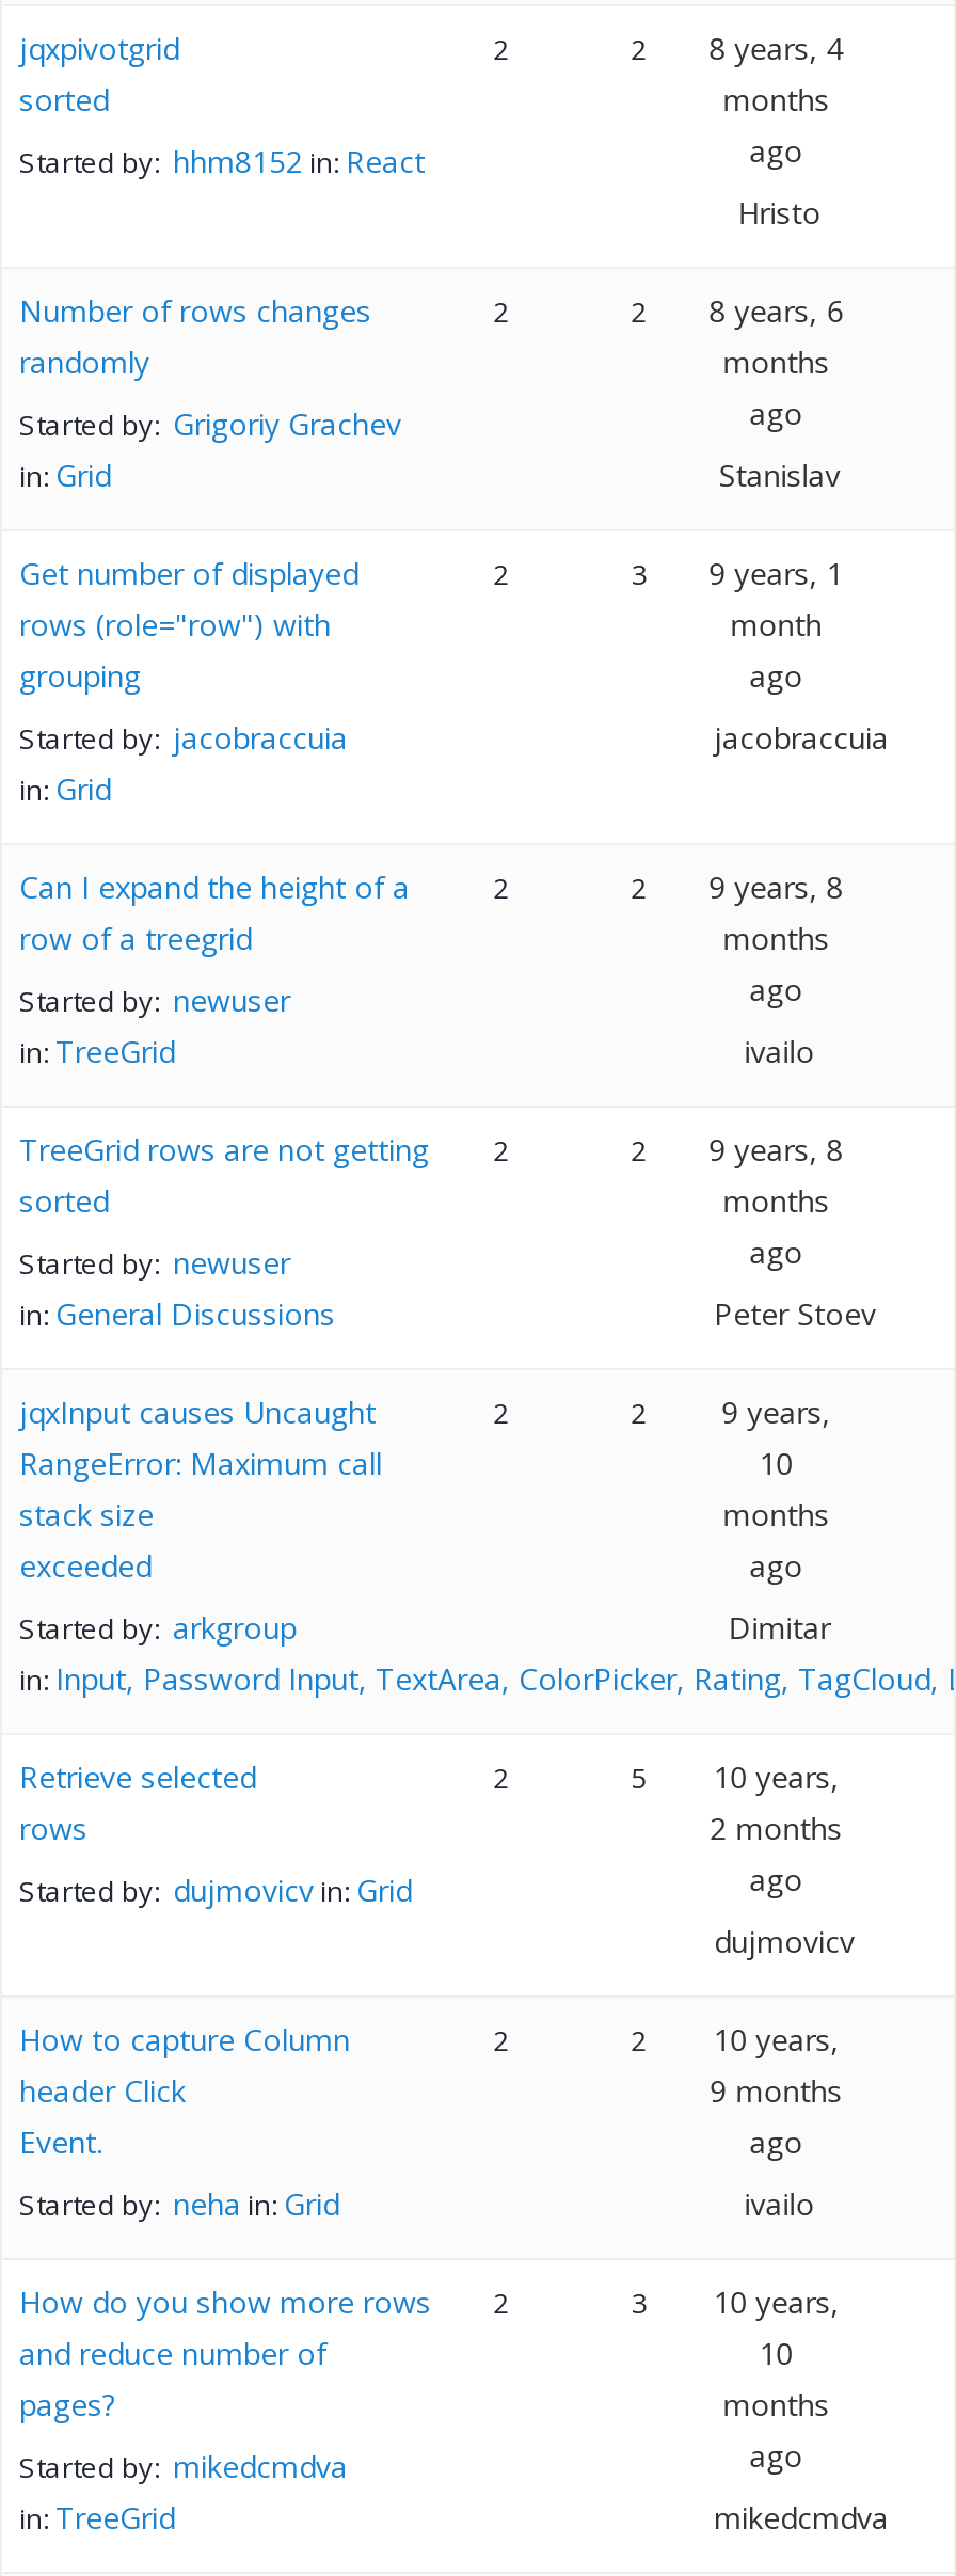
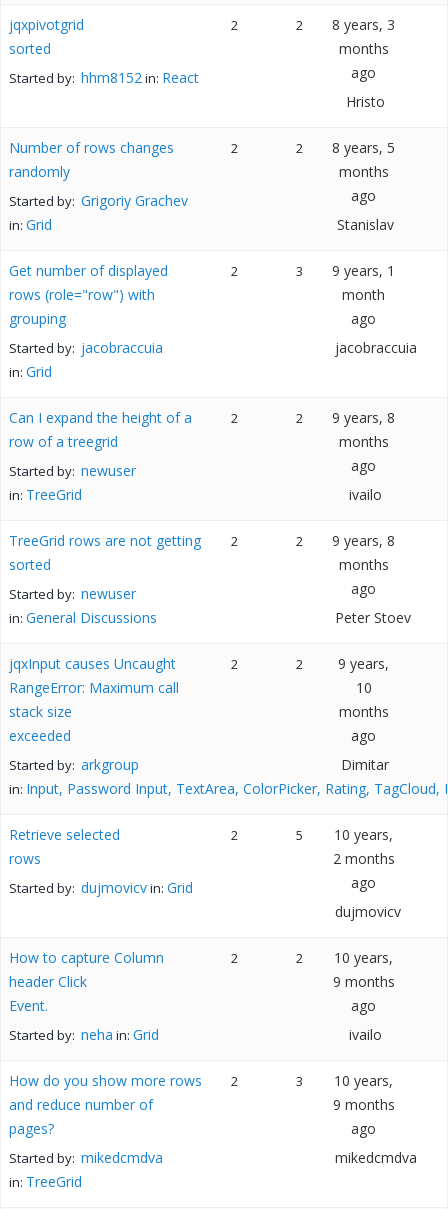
- 2 8 years, 4
+ 2 8 years, 3

- 2 8 years, 6
+ 2 8 years, 5

- 10
- months
+ 9 months

moved up: ago | mikedcmdva
